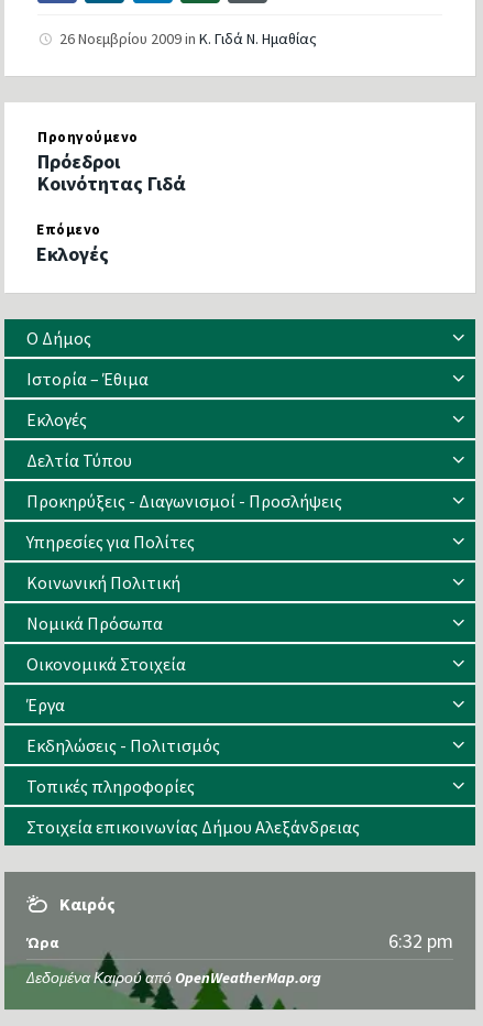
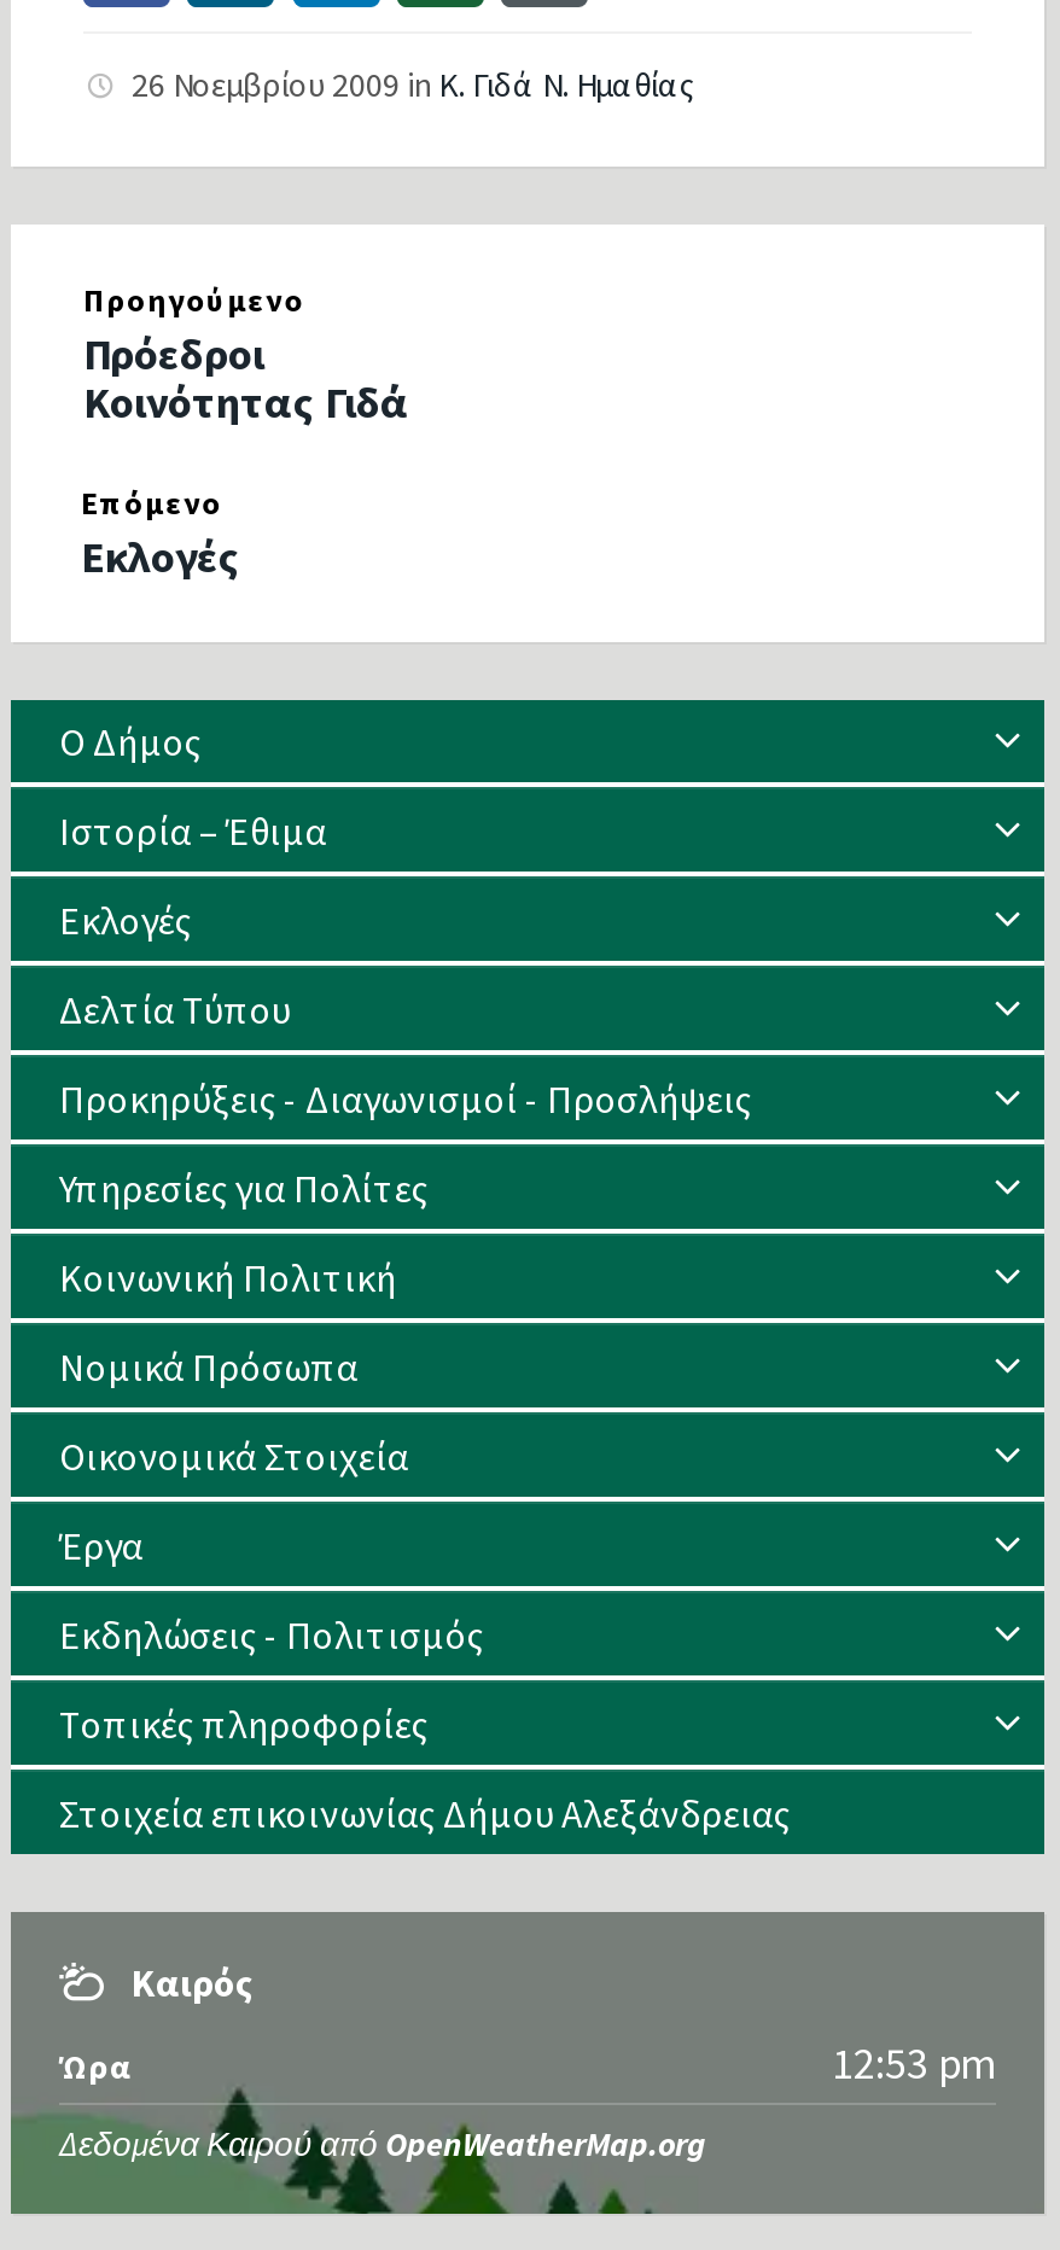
- 6:32 pm
+ 12:53 pm
